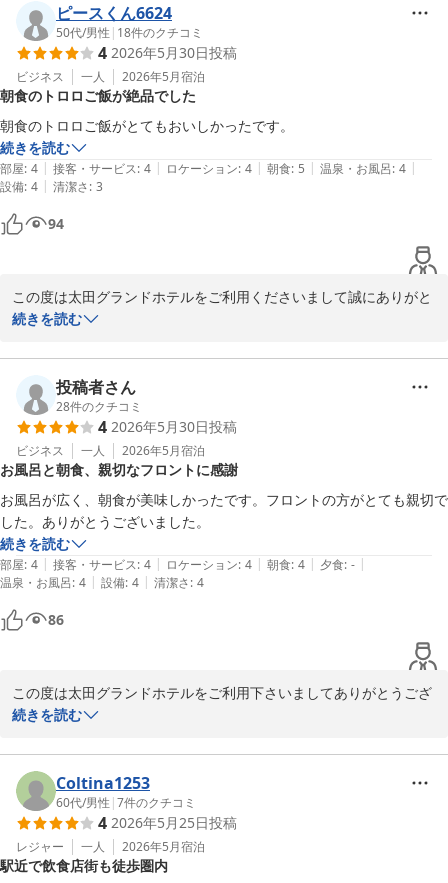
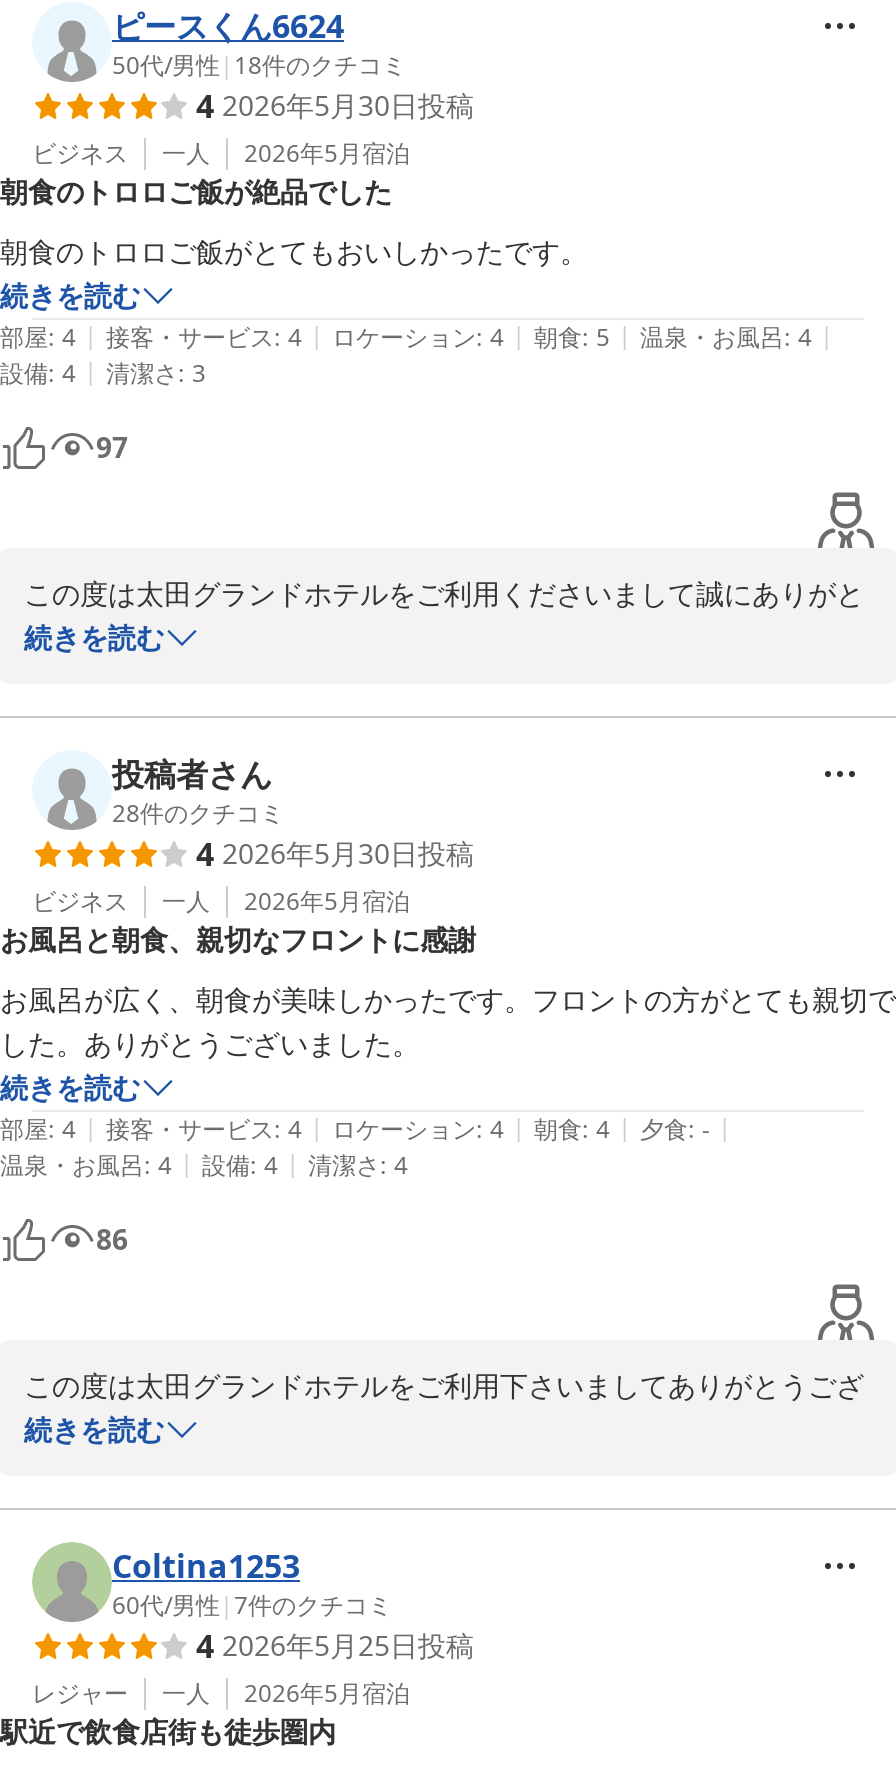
- 94
+ 97
